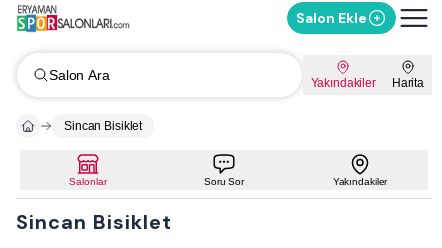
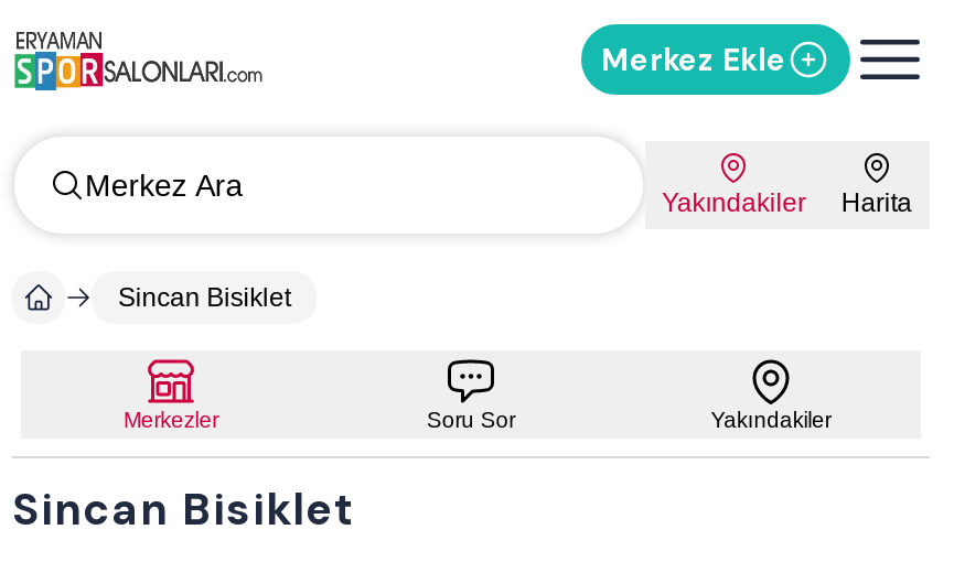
- Salon Ekle
+ Merkez Ekle

- Salon Ara
+ Merkez Ara

- Salonlar
+ Merkezler
